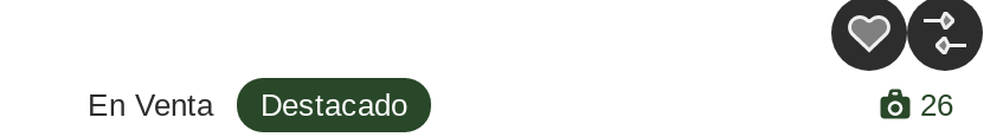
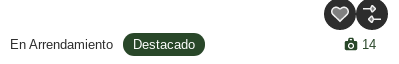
- En Venta
+ En Arrendamiento

- 26
+ 14
